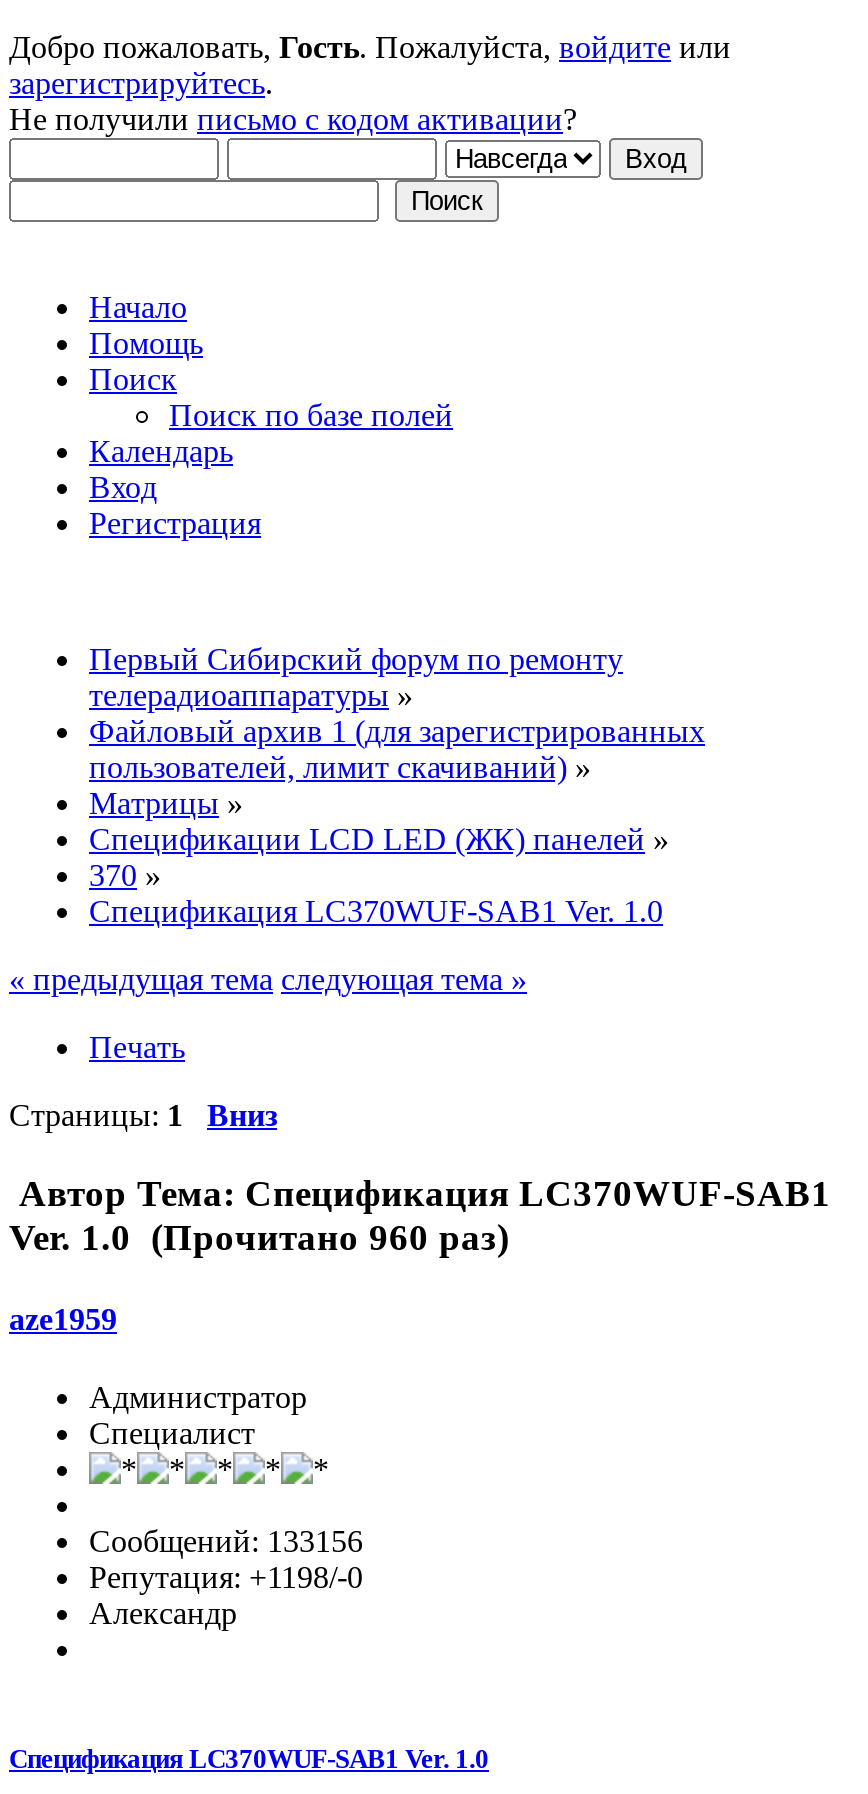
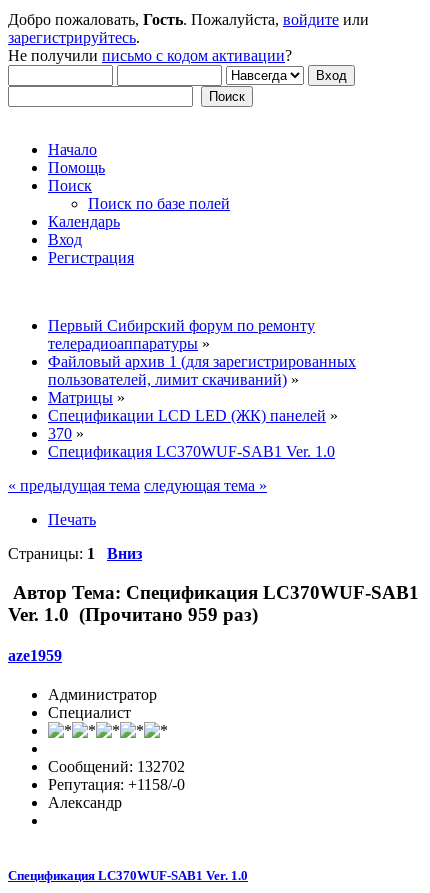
- Ver. 1.0 (Прочитано 960 раз)
+ Ver. 1.0 (Прочитано 959 раз)

- Сообщений: 133156
+ Сообщений: 132702

- Репутация: +1198/-0
+ Репутация: +1158/-0
